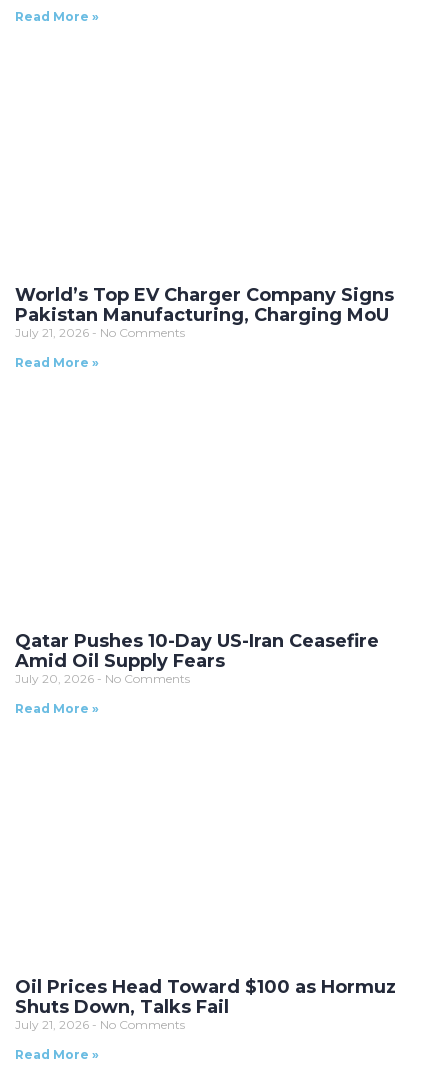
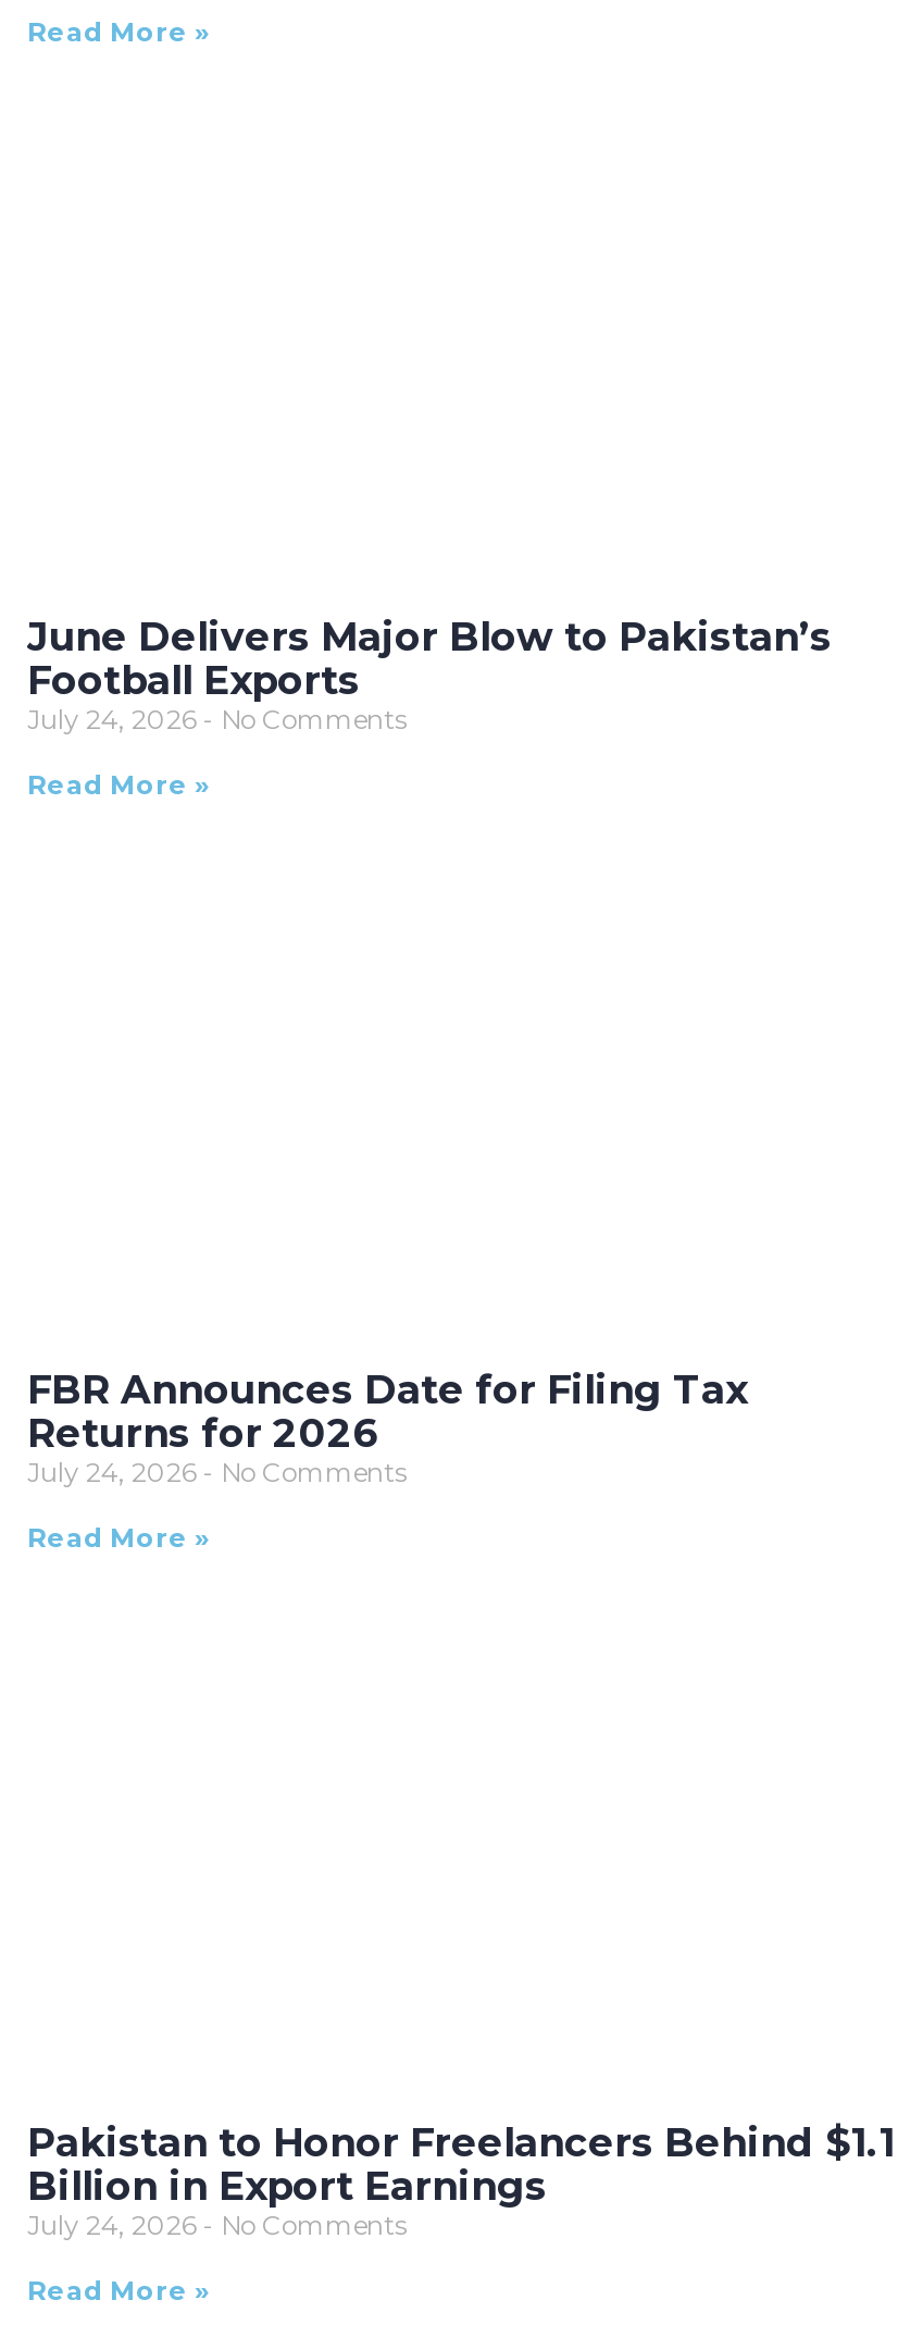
- World’s Top EV Charger Company Signs
- Pakistan Manufacturing, Charging MoU
- July 21, 2026 No Comments
+ June Delivers Major Blow to Pakistan’s
+ Football Exports
+ July 24, 2026 No Comments

- Qatar Pushes 10-Day US-Iran Ceasefire
- Amid Oil Supply Fears
- July 20, 2026 No Comments
+ FBR Announces Date for Filing Tax
+ Returns for 2026
+ July 24, 2026 No Comments

- Oil Prices Head Toward $100 as Hormuz
- Shuts Down, Talks Fail
- July 21, 2026 No Comments
+ Pakistan to Honor Freelancers Behind $1.1
+ Billion in Export Earnings
+ July 24, 2026 No Comments
